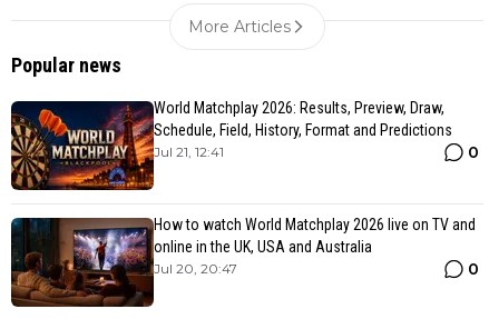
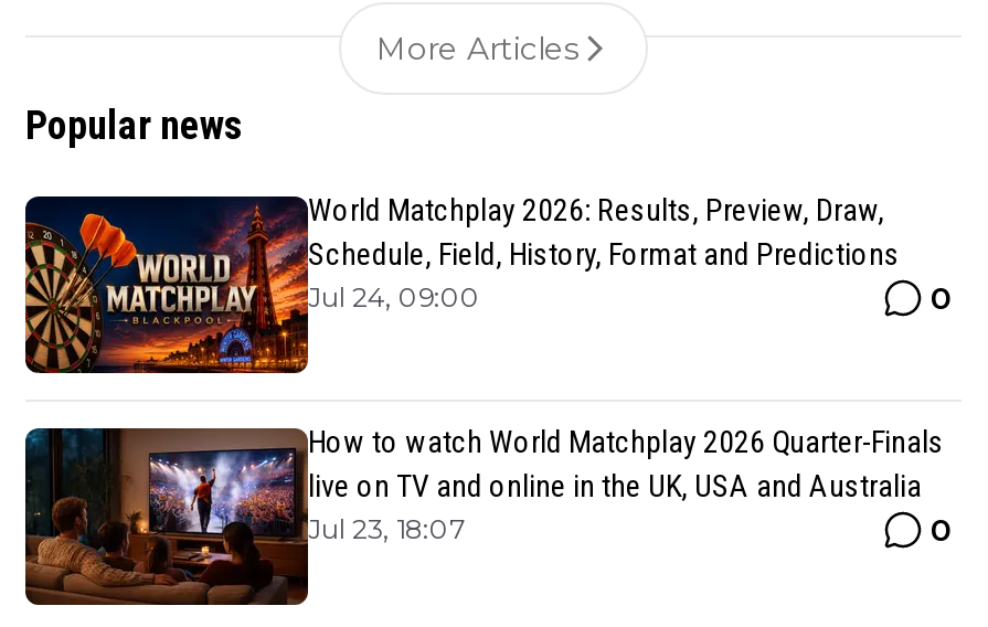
- Jul 21, 12:41
+ Jul 24, 09:00

- How to watch World Matchplay 2026 live on TV and
- online in the UK, USA and Australia
- Jul 20, 20:47
+ How to watch World Matchplay 2026 Quarter-Finals
+ live on TV and online in the UK, USA and Australia
+ Jul 23, 18:07
